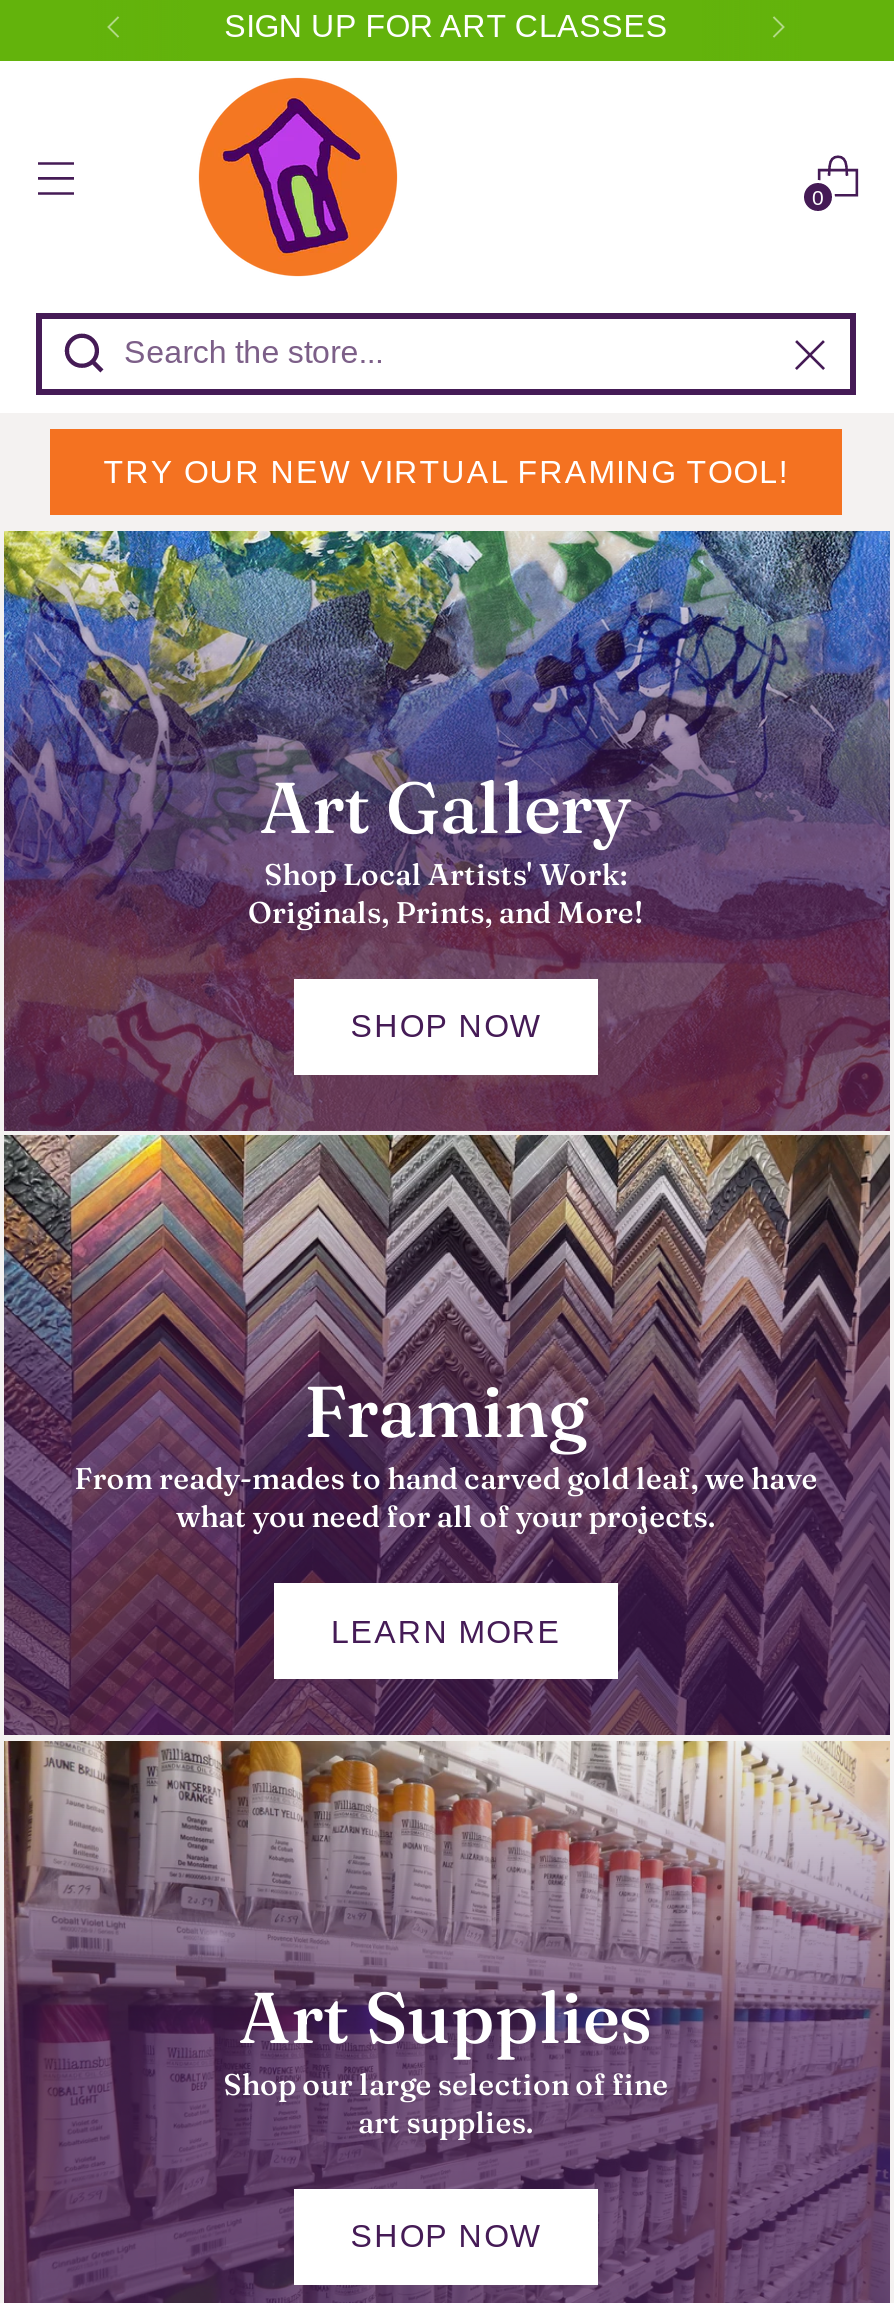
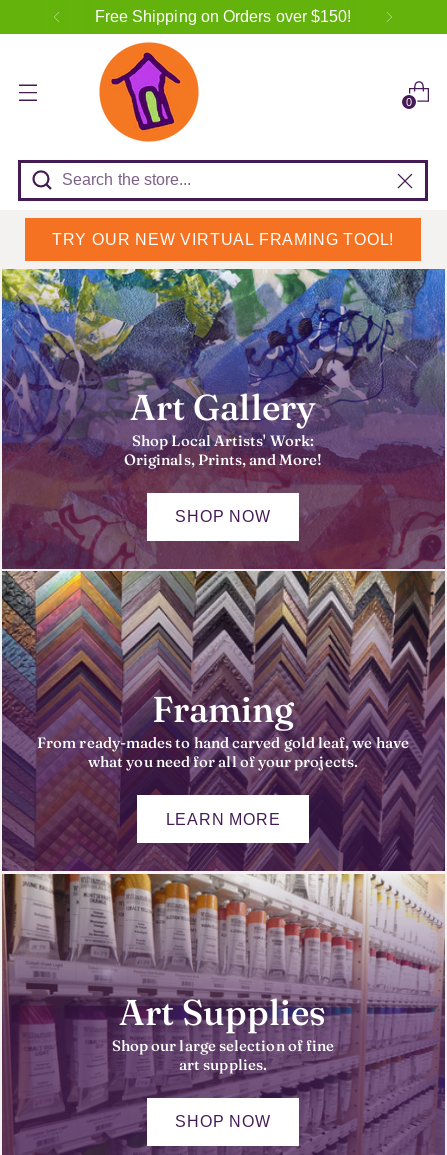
- SIGN UP FOR ART CLASSES
+ Free Shipping on Orders over $150!
